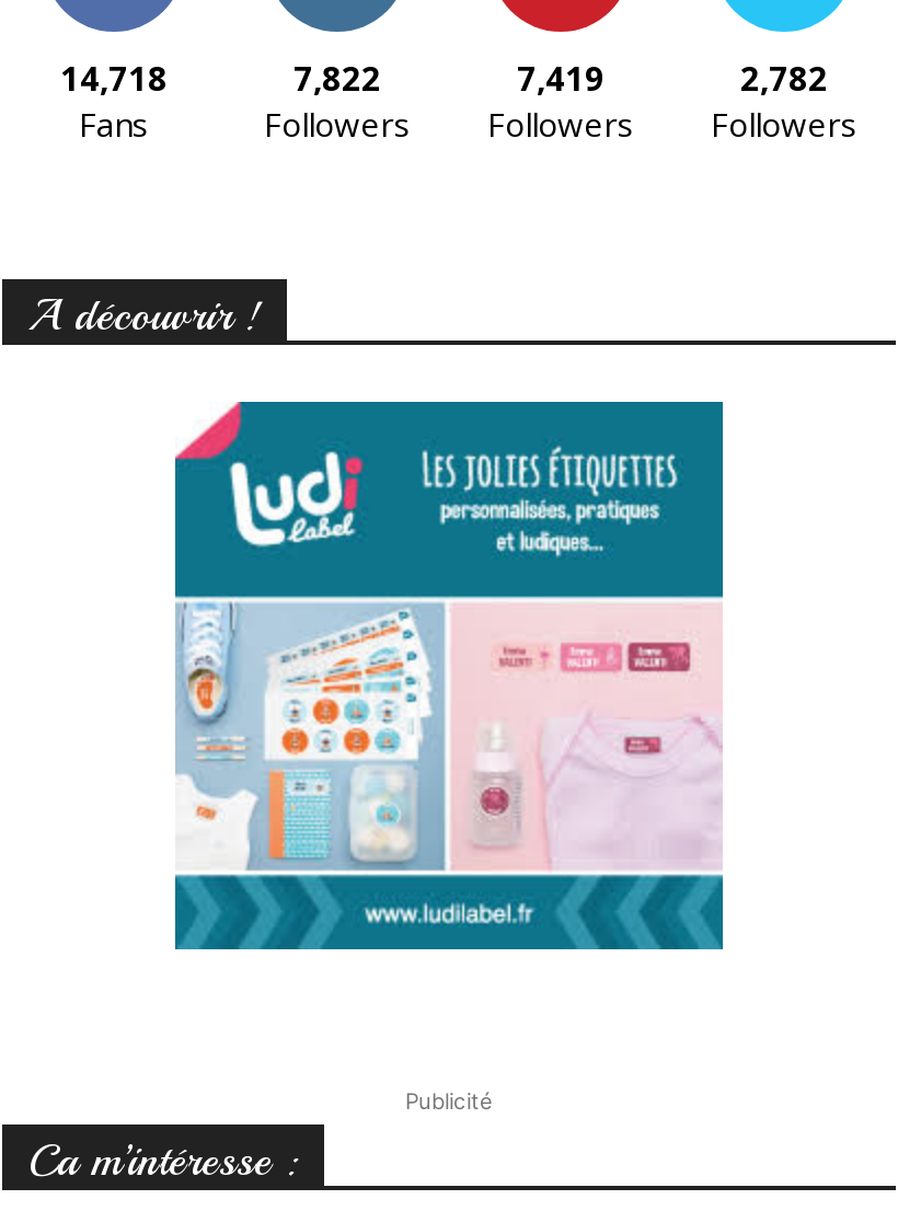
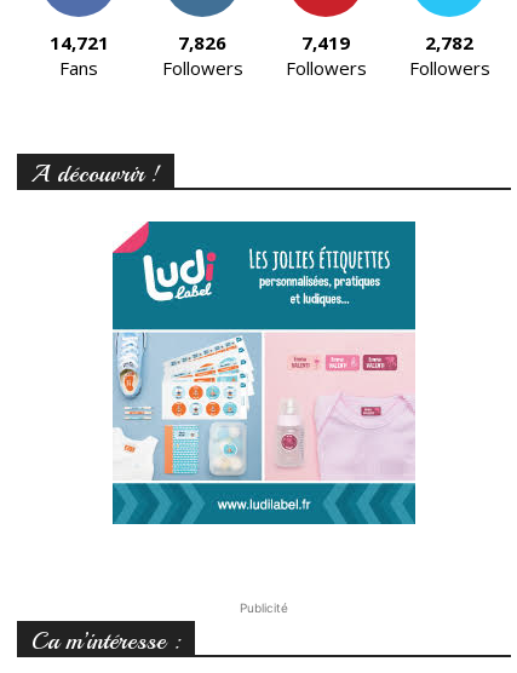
- 14,718
+ 14,721

- 7,822
+ 7,826
